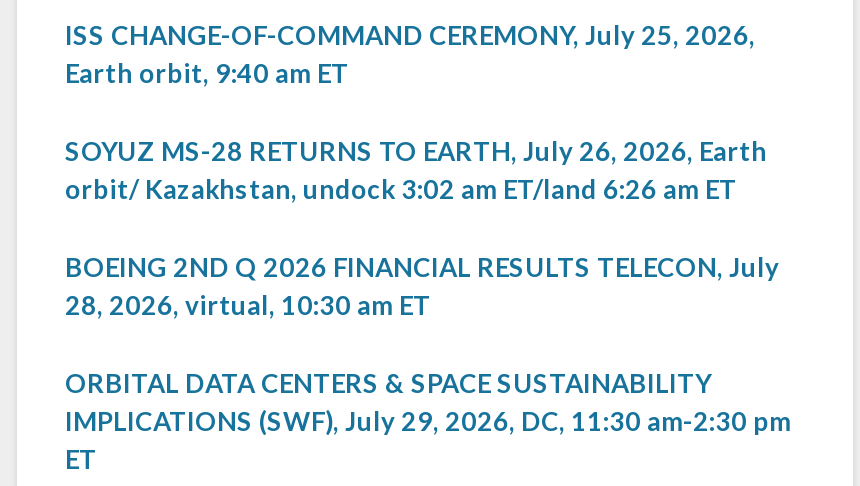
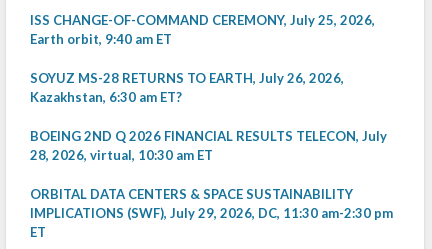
- SOYUZ MS-28 RETURNS TO EARTH, July 26, 2026, Earth
- orbit/ Kazakhstan, undock 3:02 am ET/land 6:26 am ET
+ SOYUZ MS-28 RETURNS TO EARTH, July 26, 2026,
+ Kazakhstan, 6:30 am ET?
